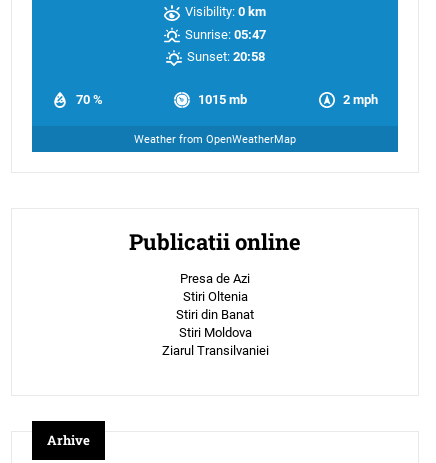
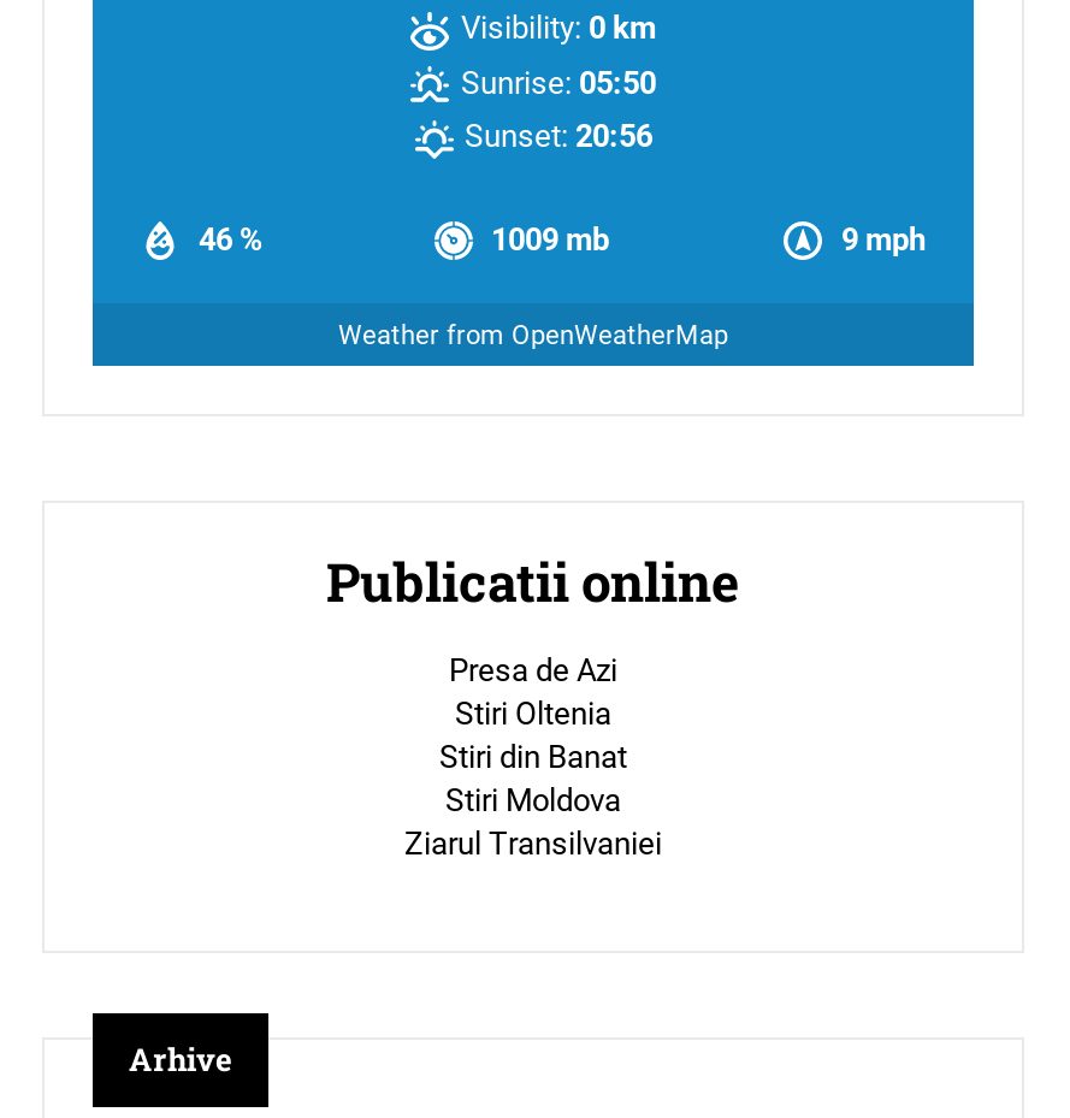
- Sunrise: 05:47
+ Sunrise: 05:50

- Sunset: 20:58
+ Sunset: 20:56

- 70 %
- 1015 mb
- 2 mph
+ 46 %
+ 1009 mb
+ 9 mph
